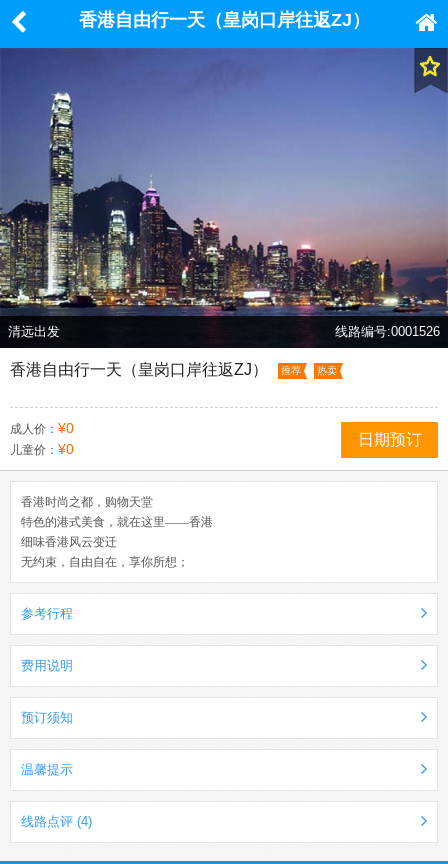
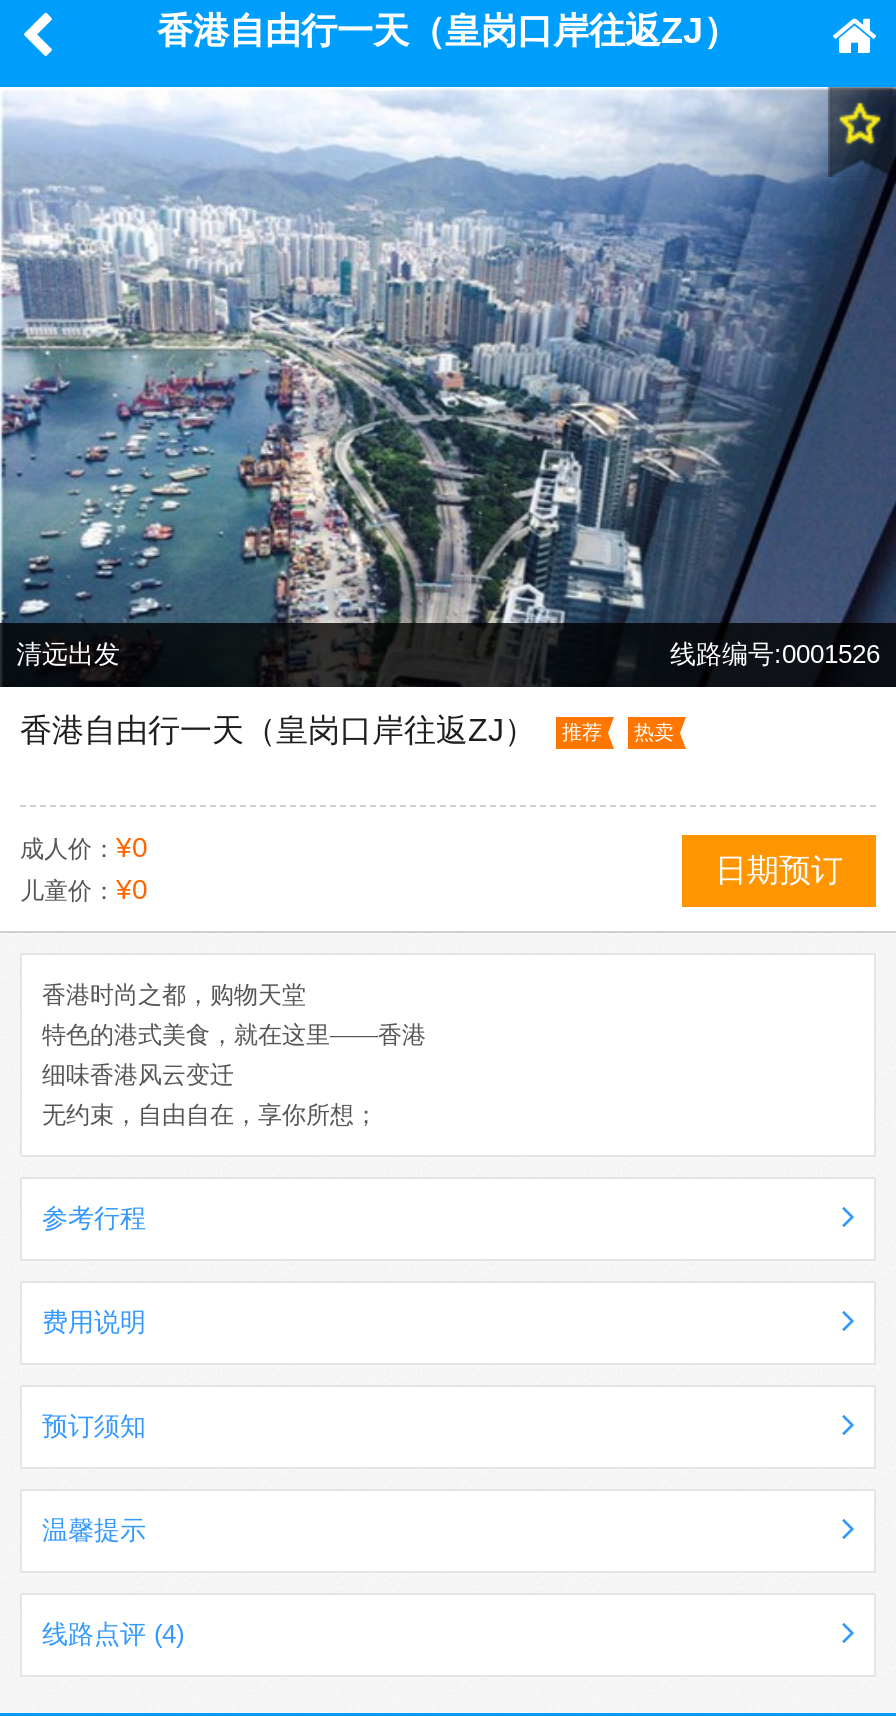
- [image]
+ [image]
